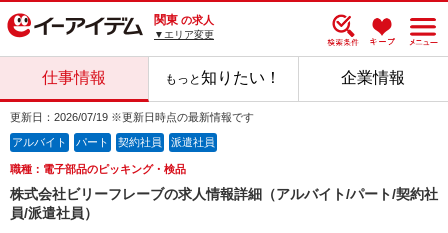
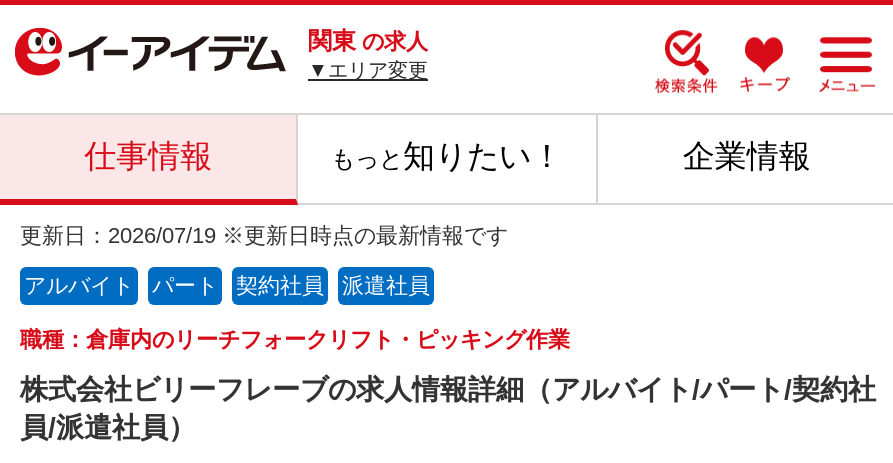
- 職種：電子部品のピッキング・検品
+ 職種：倉庫内のリーチフォークリフト・ピッキング作業
